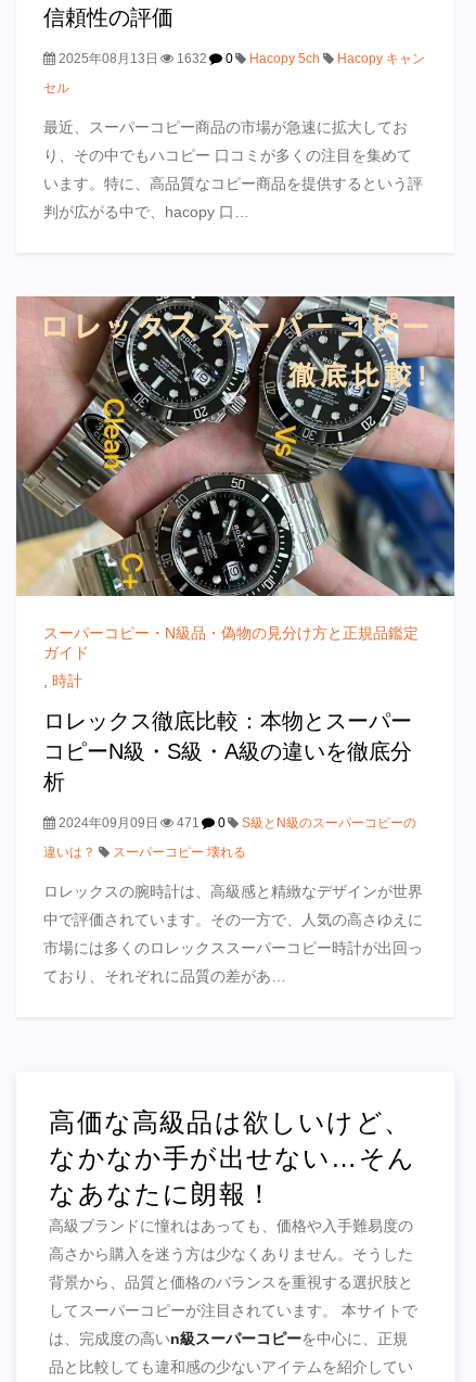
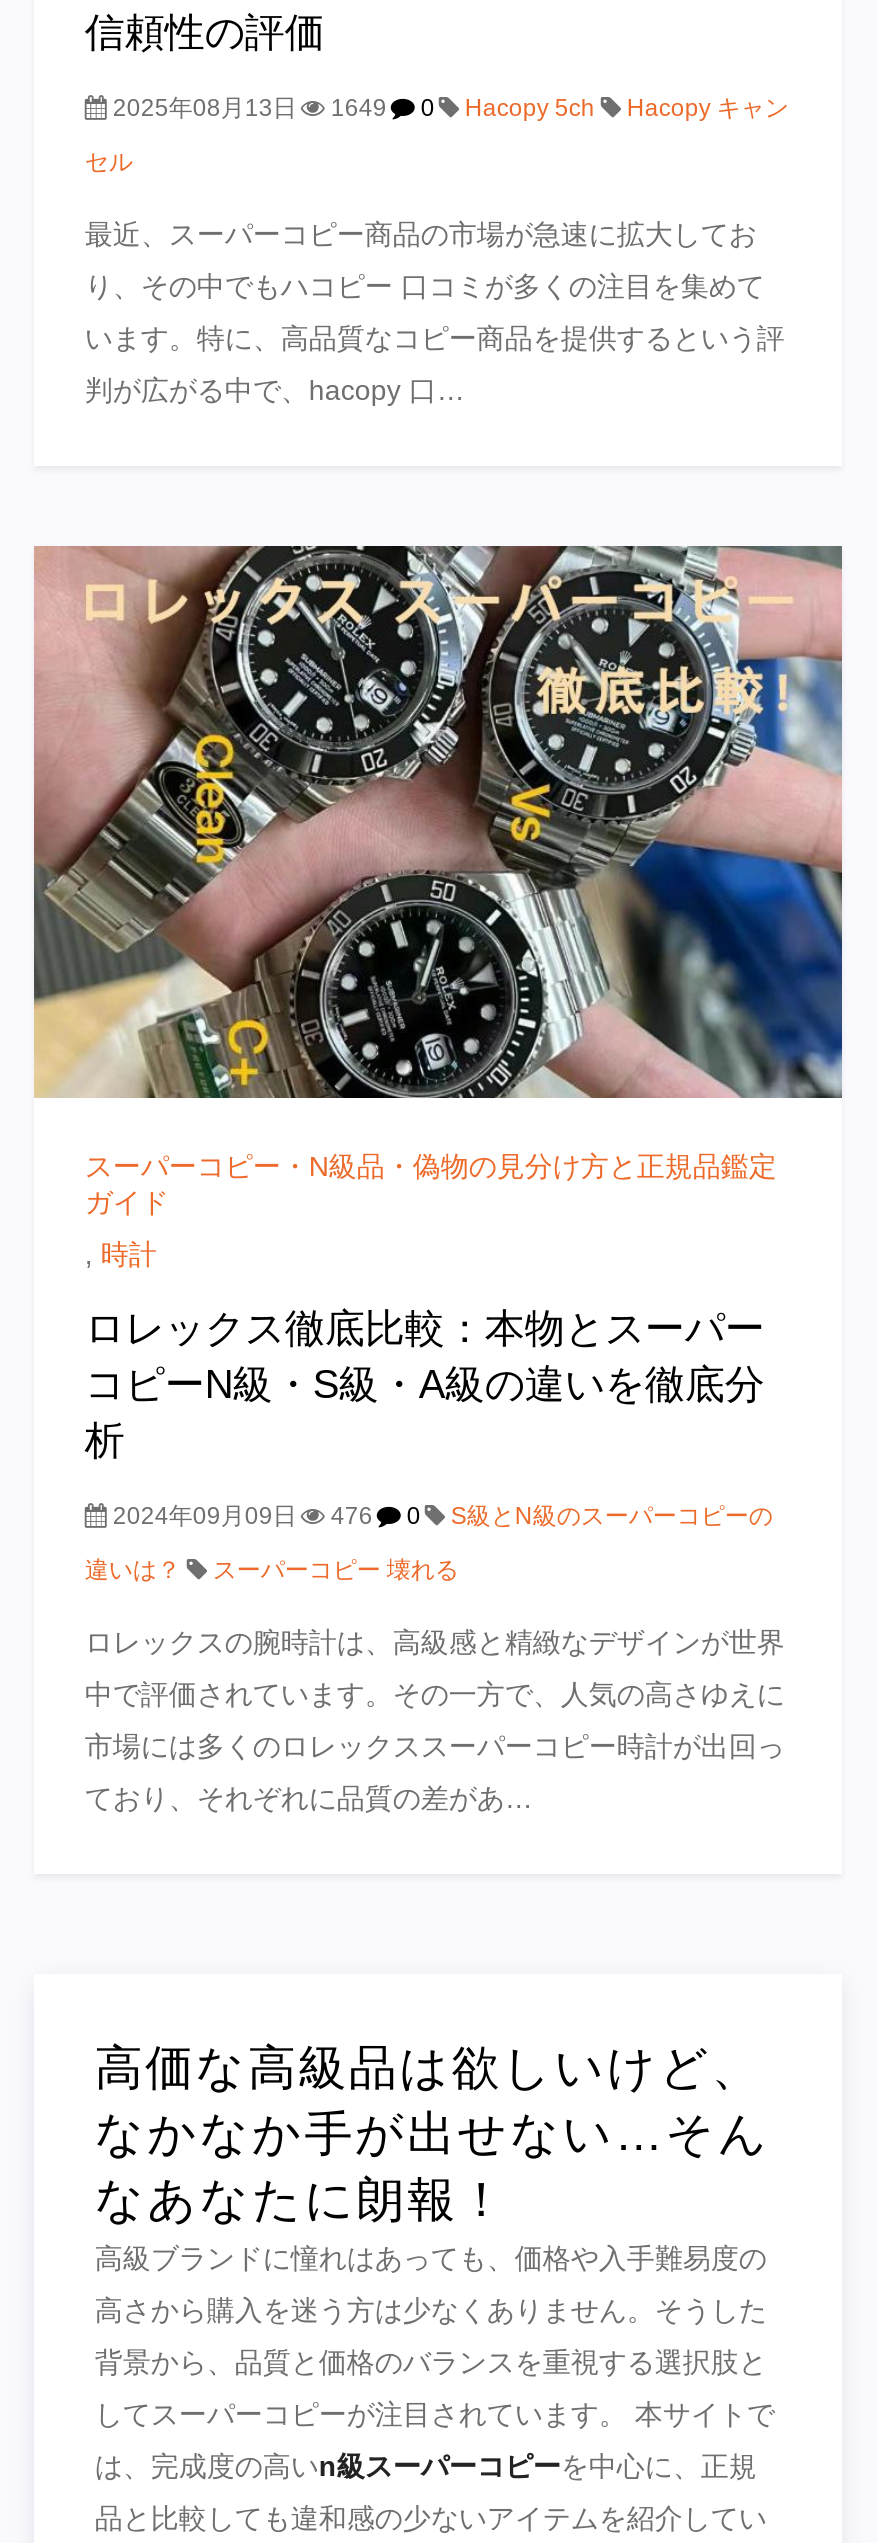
- 2025年08月13日 1632 0 Hacopy 5ch Hacopy キャン
+ 2025年08月13日 1649 0 Hacopy 5ch Hacopy キャン

- 2024年09月09日 471 0 S級とN級のスーパーコピーの
+ 2024年09月09日 476 0 S級とN級のスーパーコピーの
